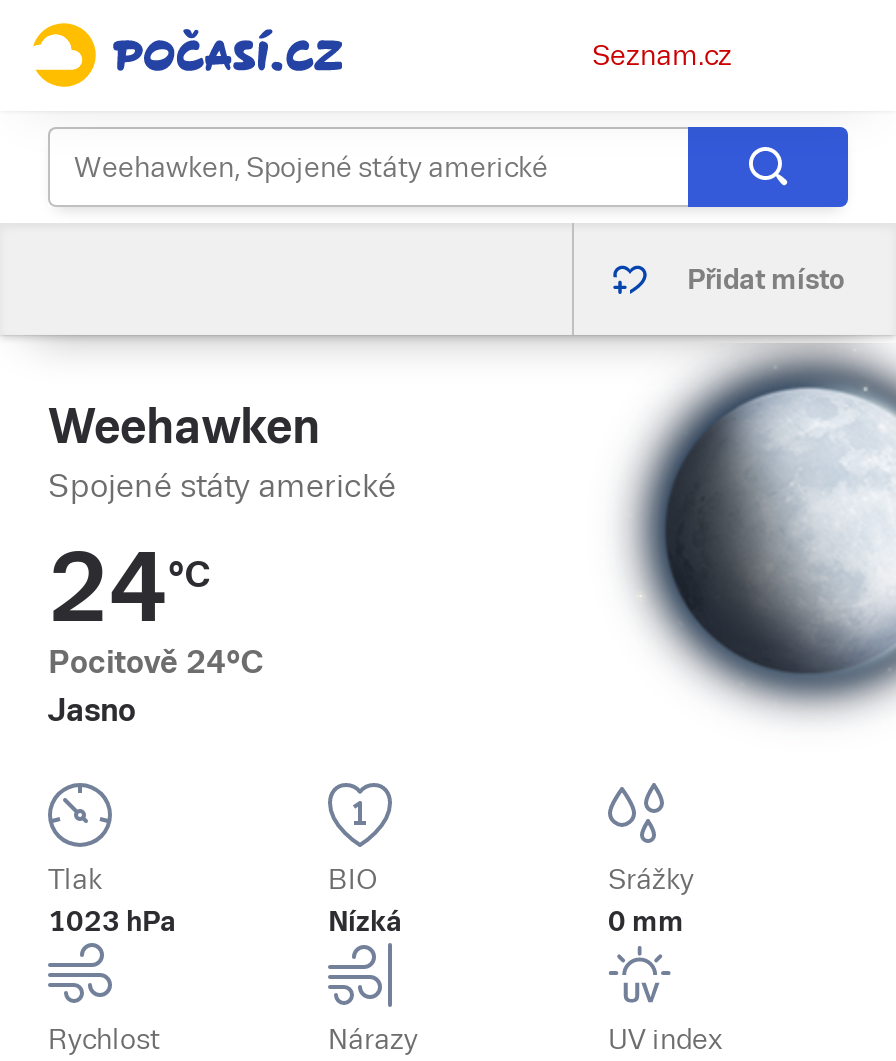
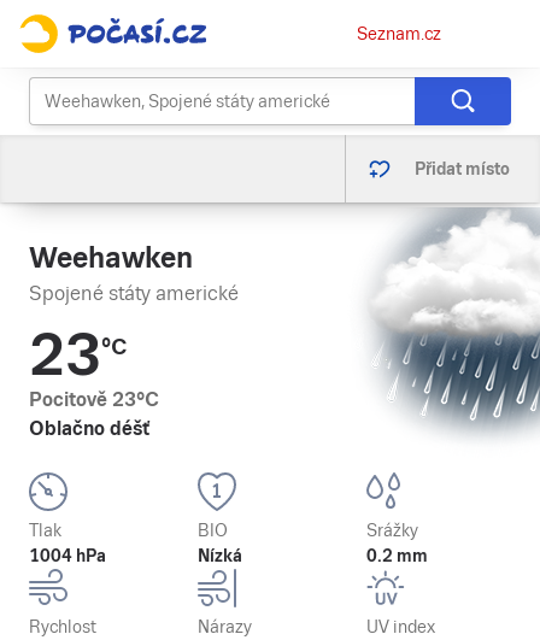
- [image]
+ [image]

- 24°C
- Pocitově 24°C
- Jasno
+ 23°C
+ Pocitově 23°C
+ Oblačno déšť

- 1023 hPa
+ 1004 hPa

- 0 mm
+ 0.2 mm
